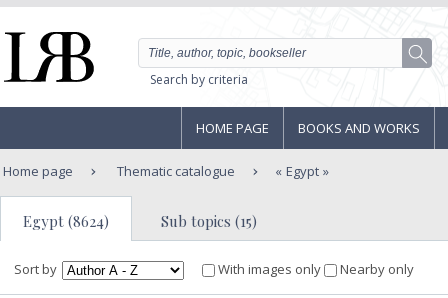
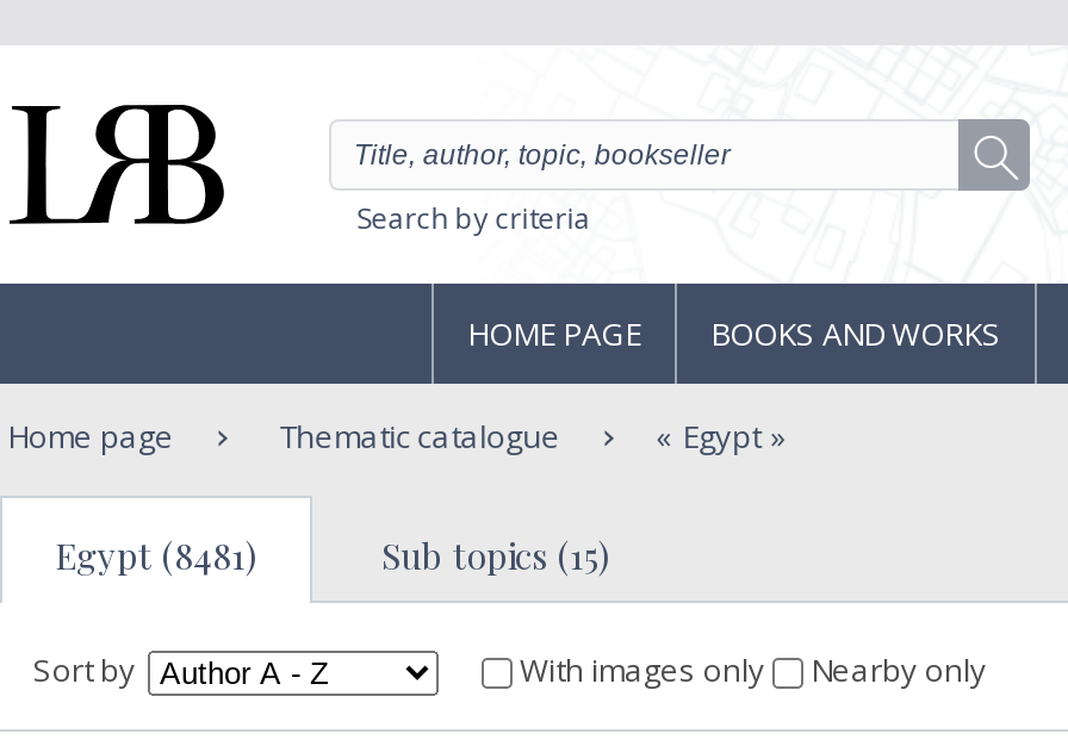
- Egypt (8624)
+ Egypt (8481)
